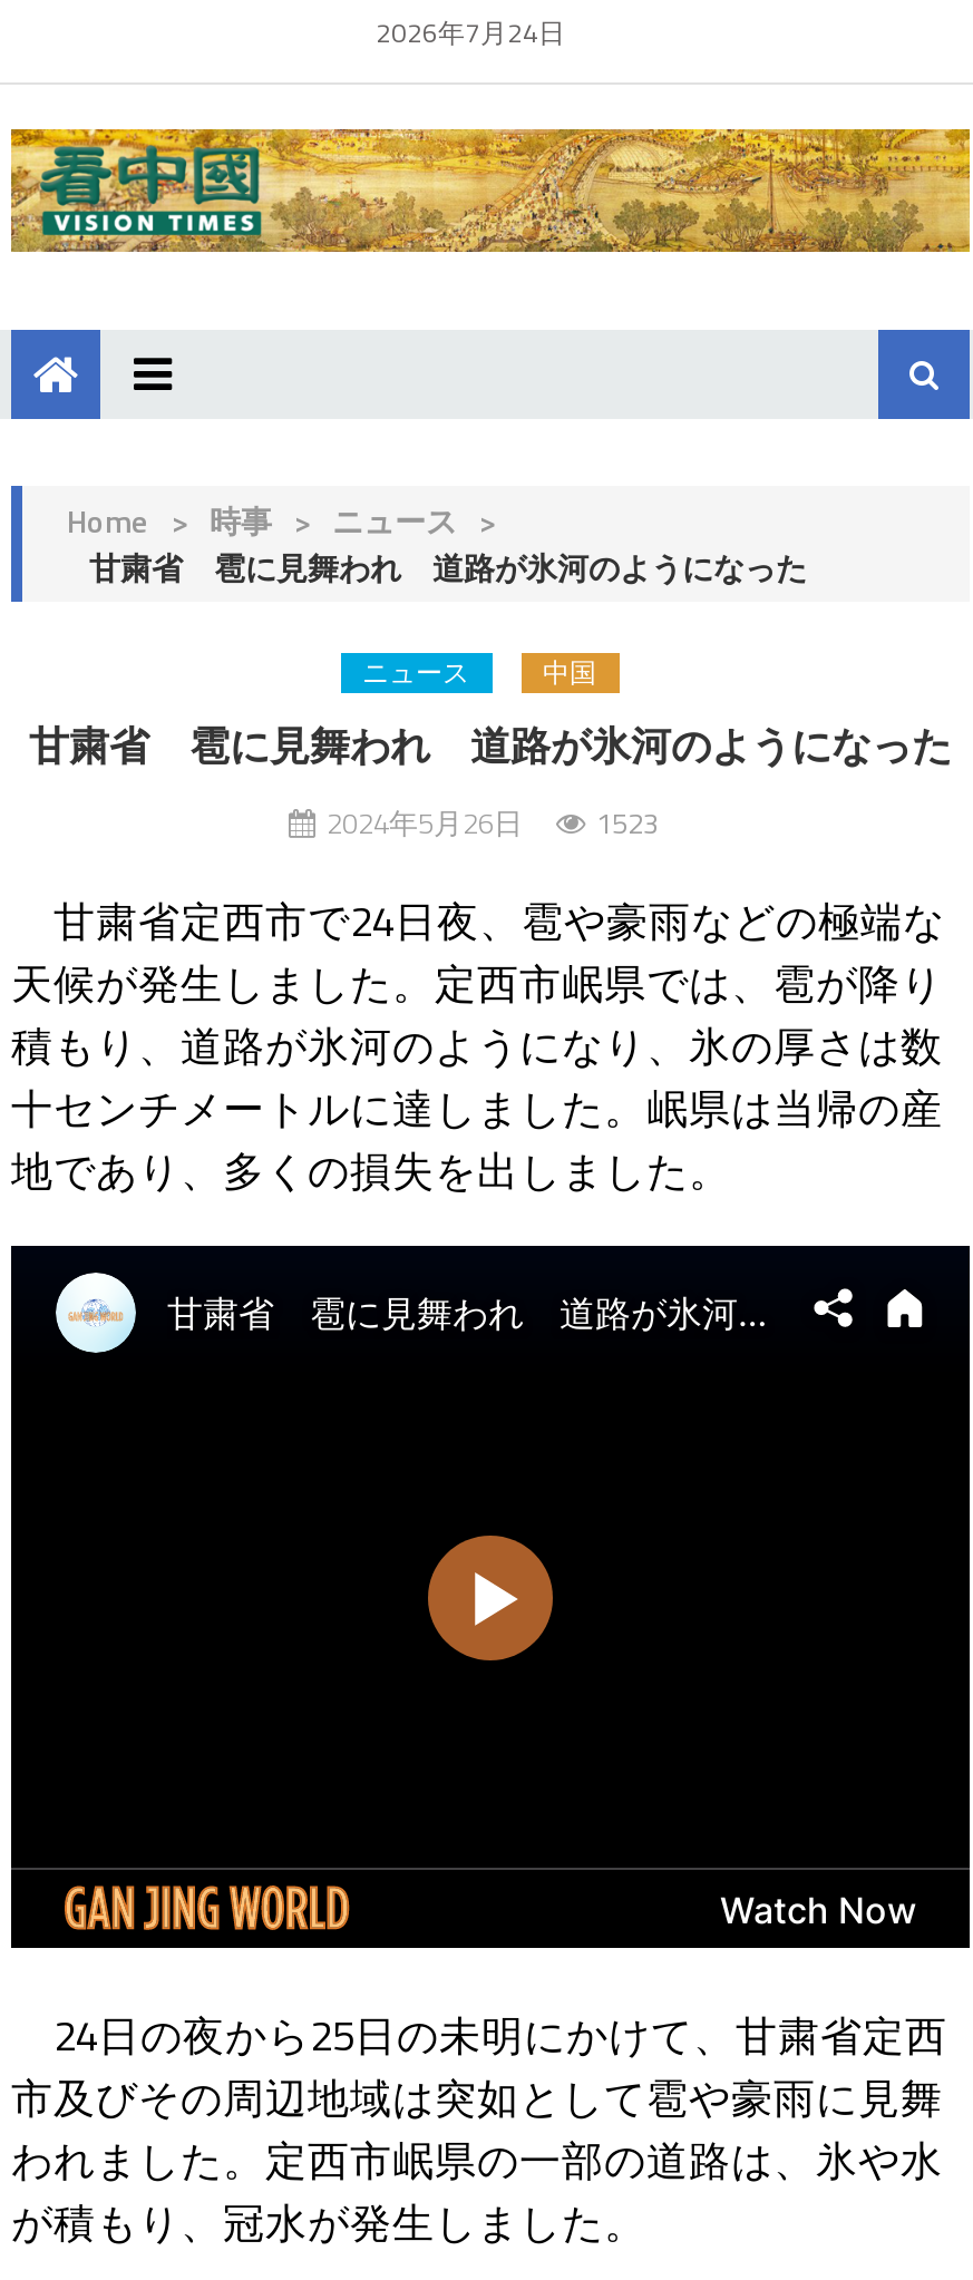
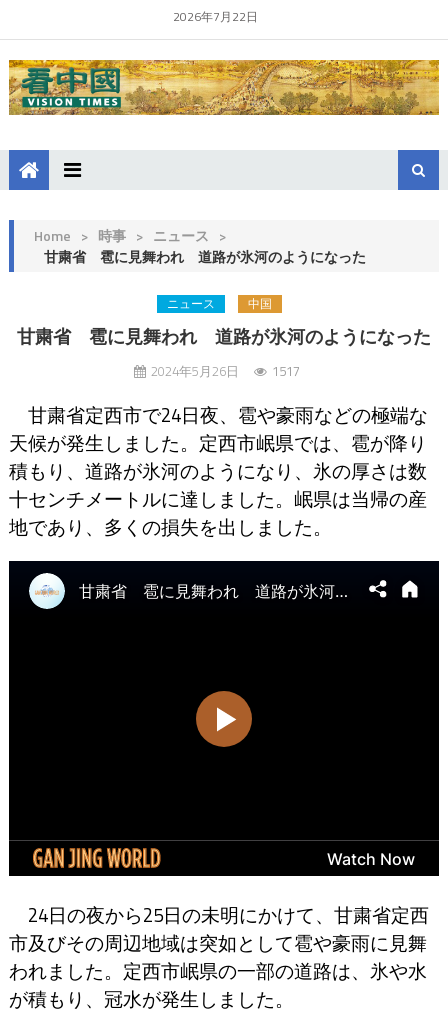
- 2026年7月24日
+ 2026年7月22日

- 2024年5月26日 1523
+ 2024年5月26日 1517
